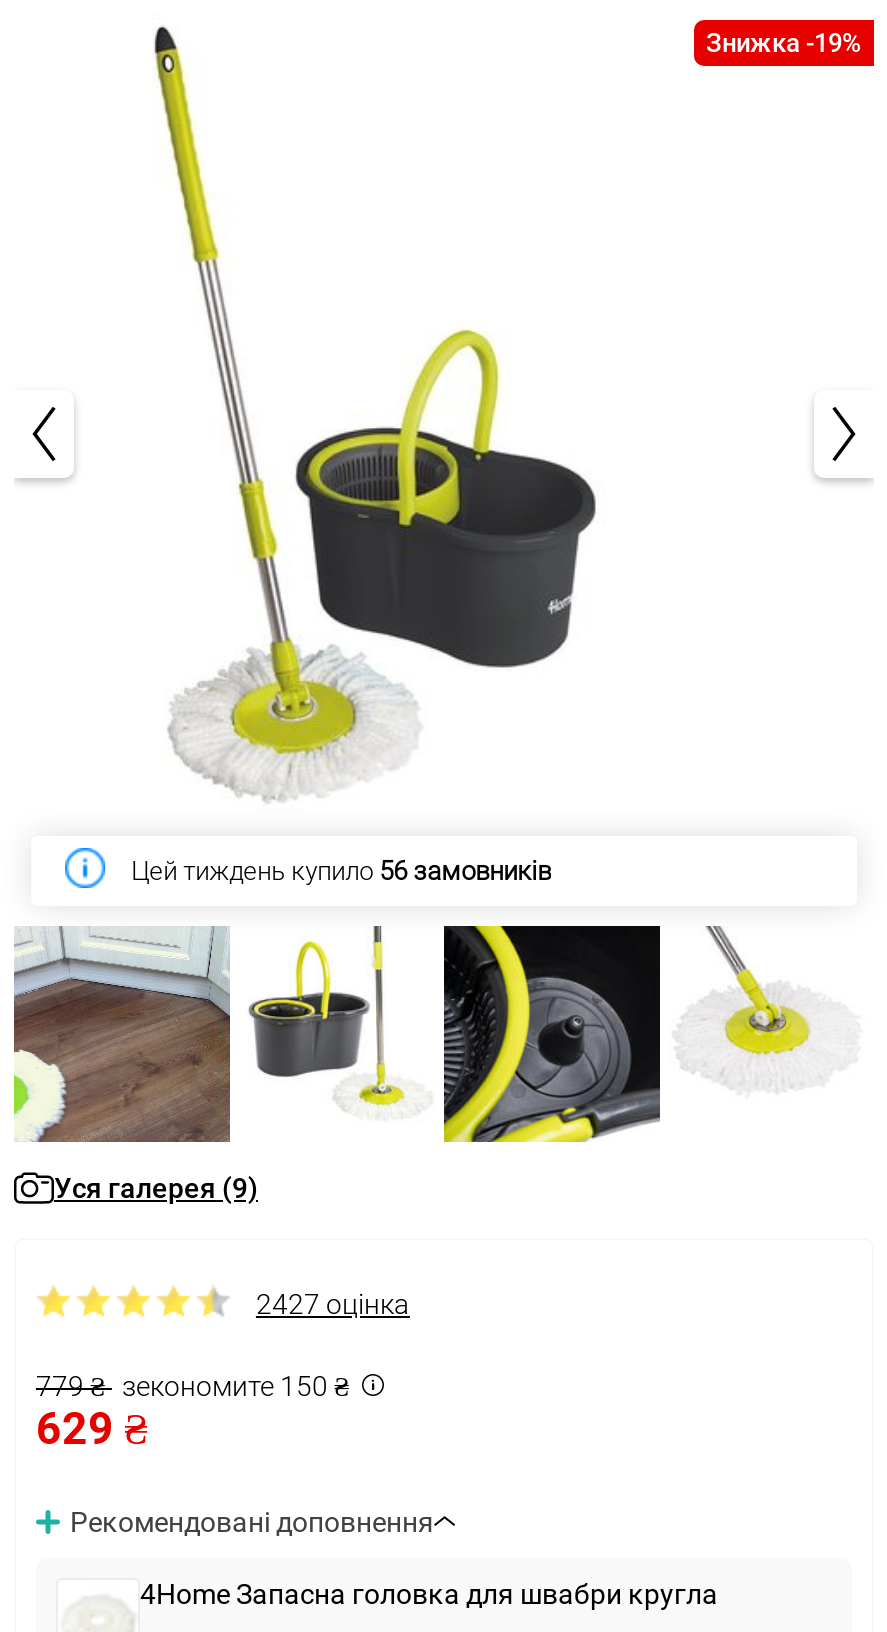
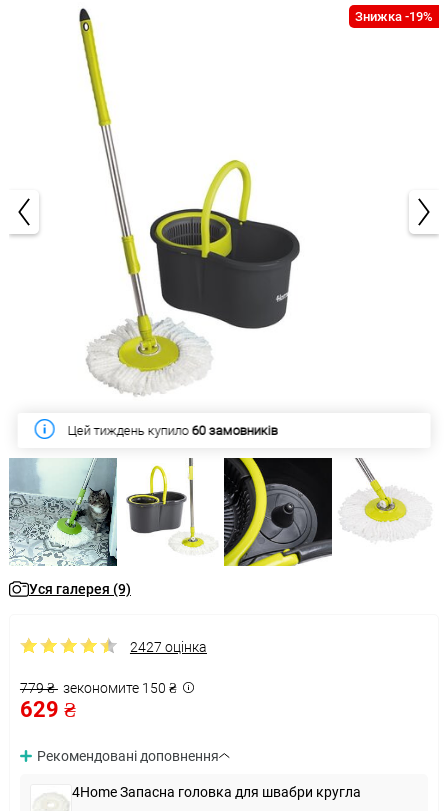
- Цей тиждень купило 56 замовників
+ Цей тиждень купило 60 замовників

- [image]
+ [image]
